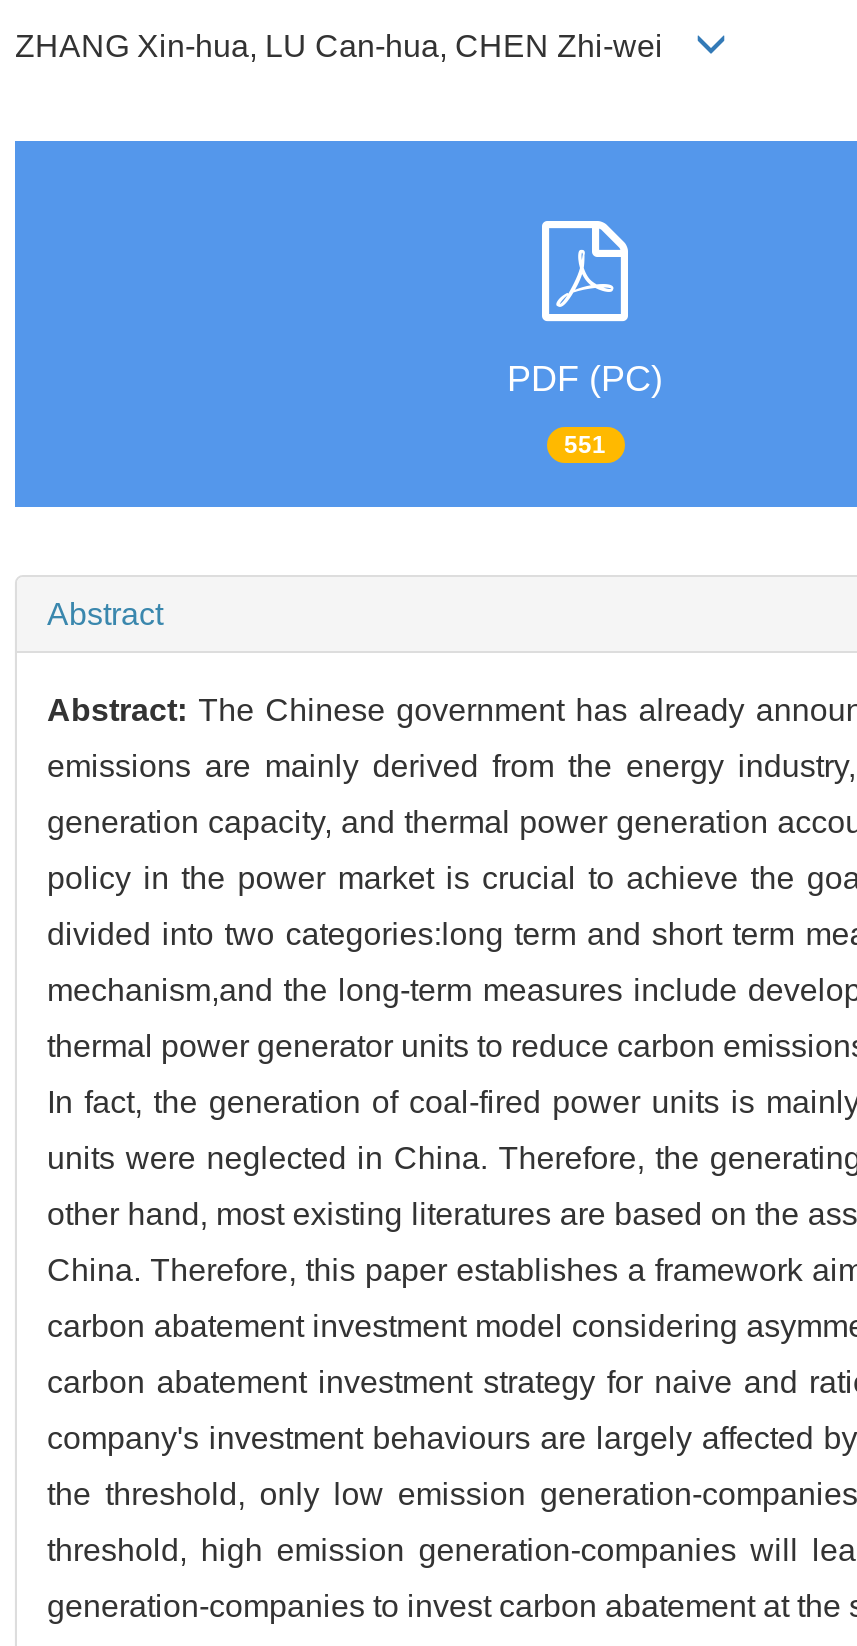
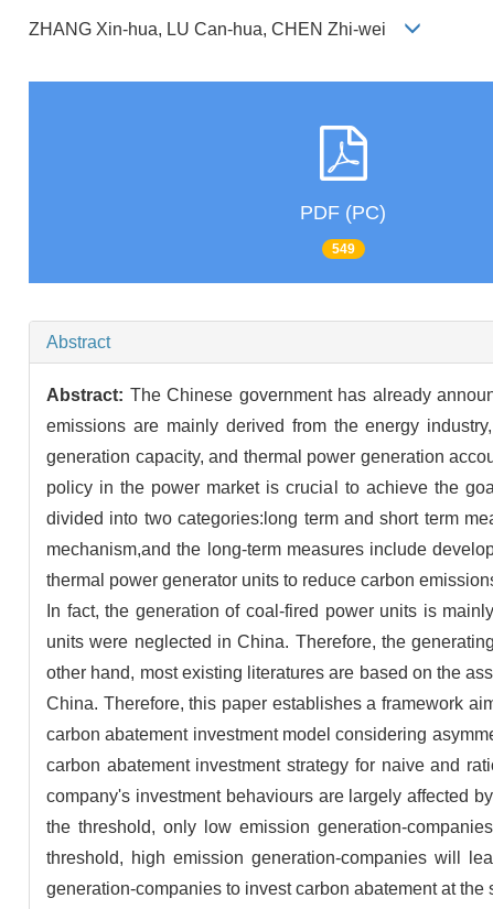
- 551
+ 549
